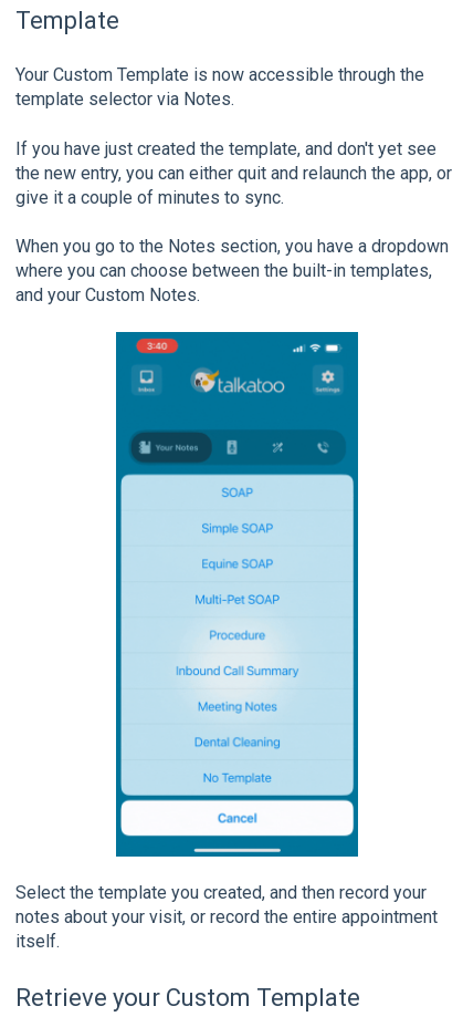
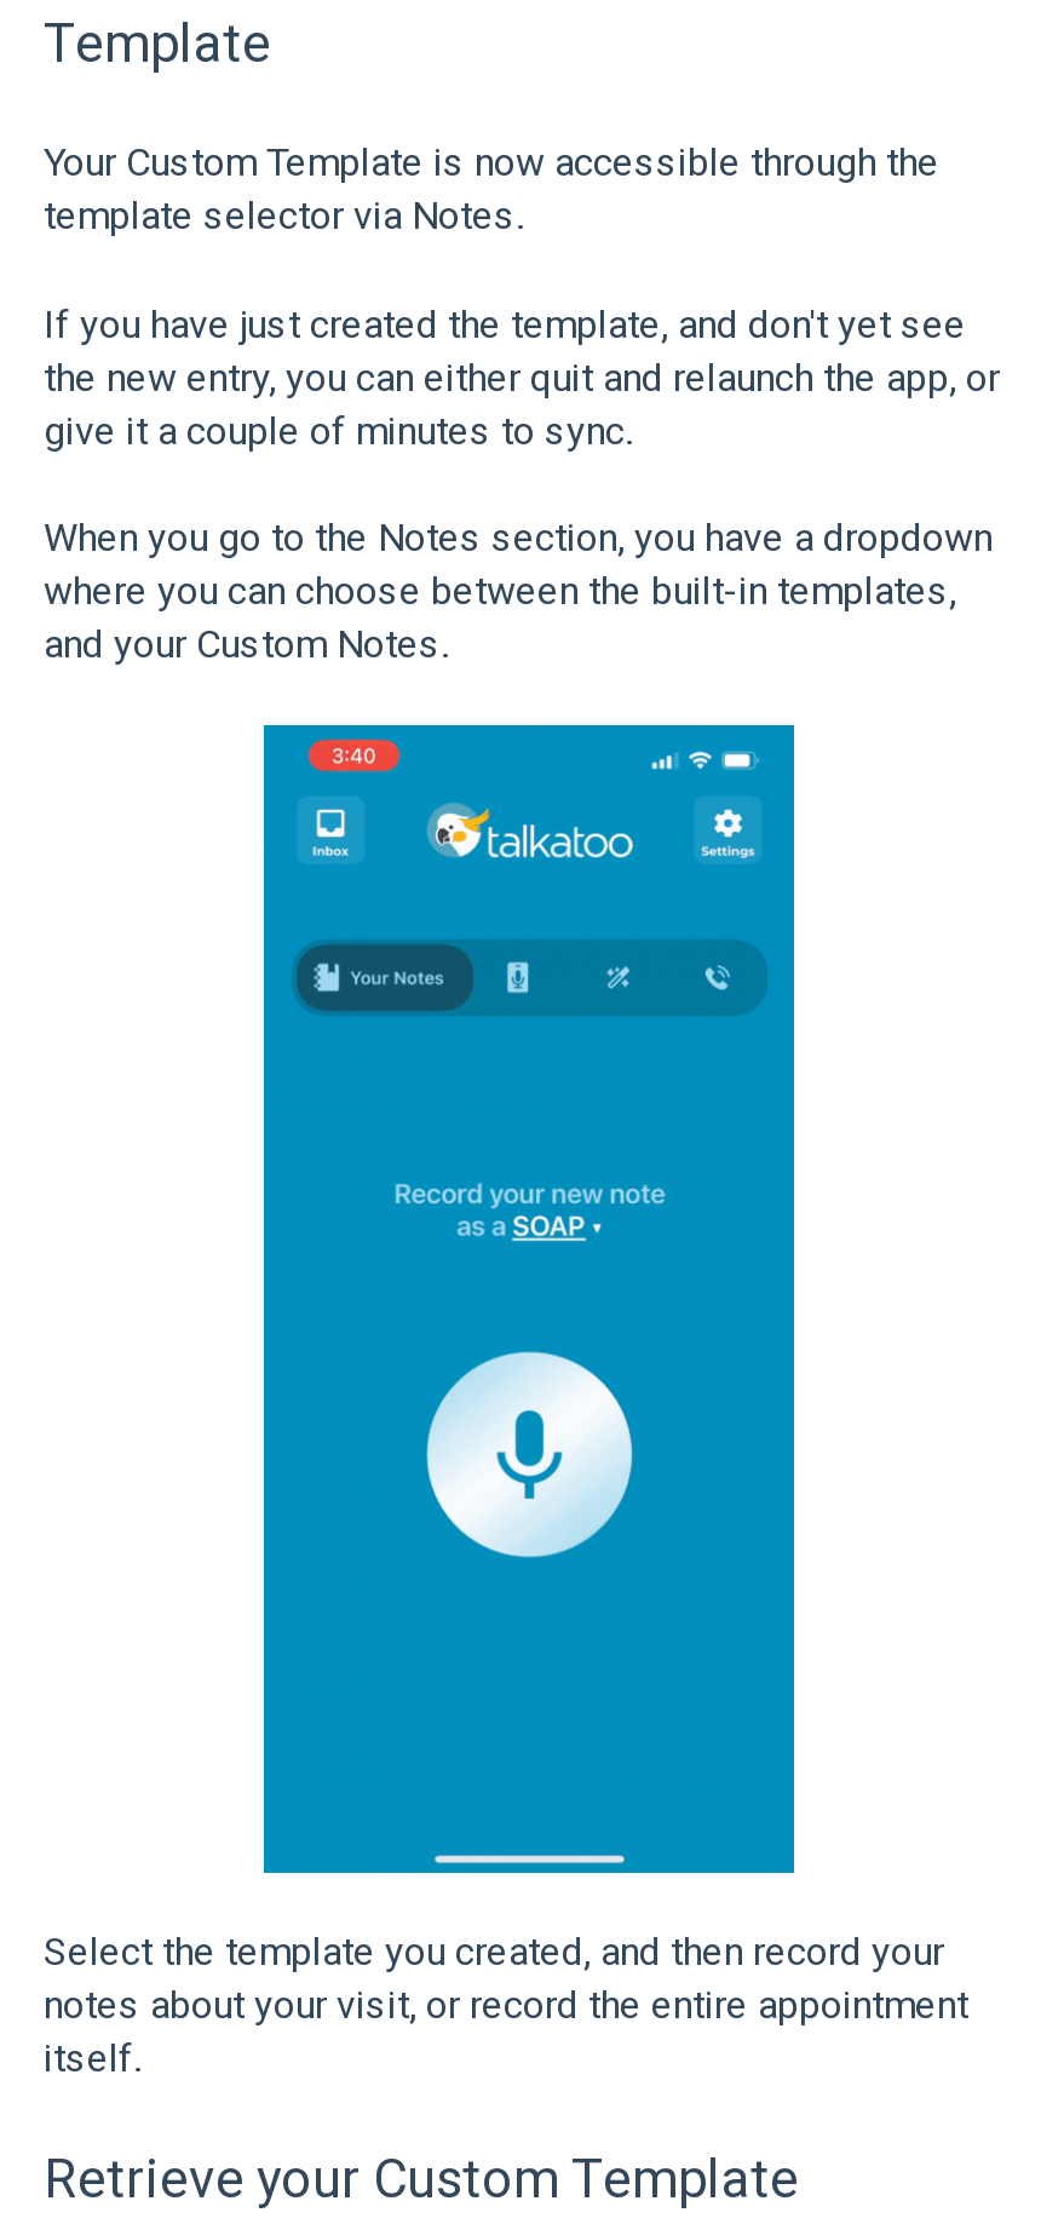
- [image]
+ [image]
